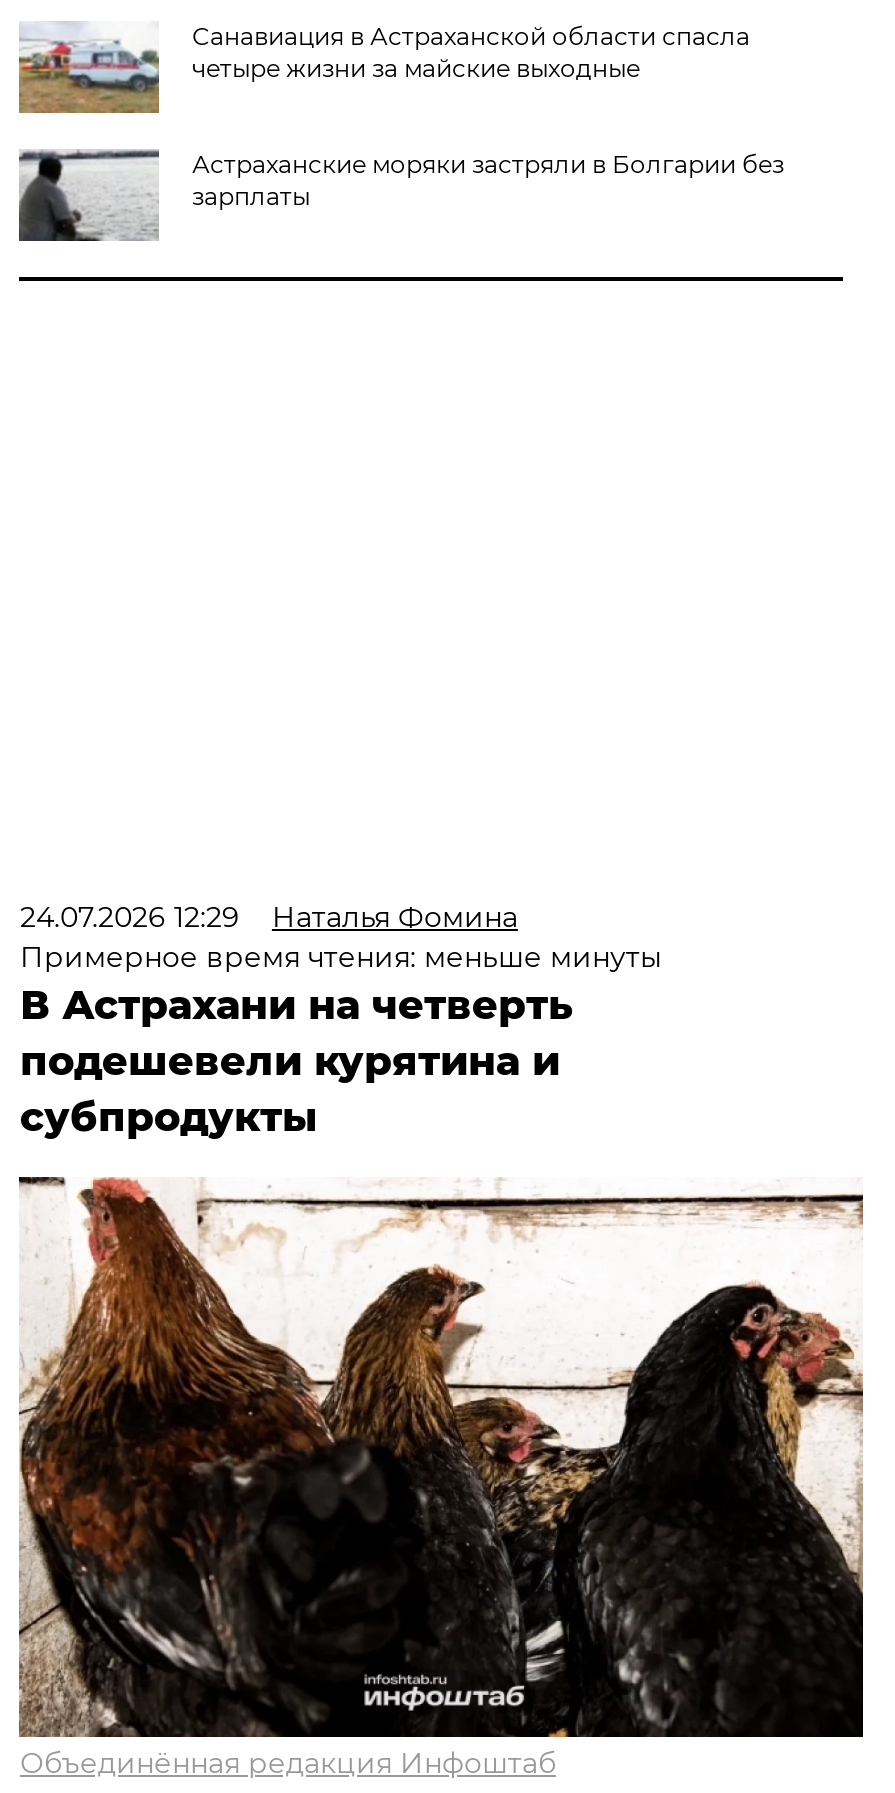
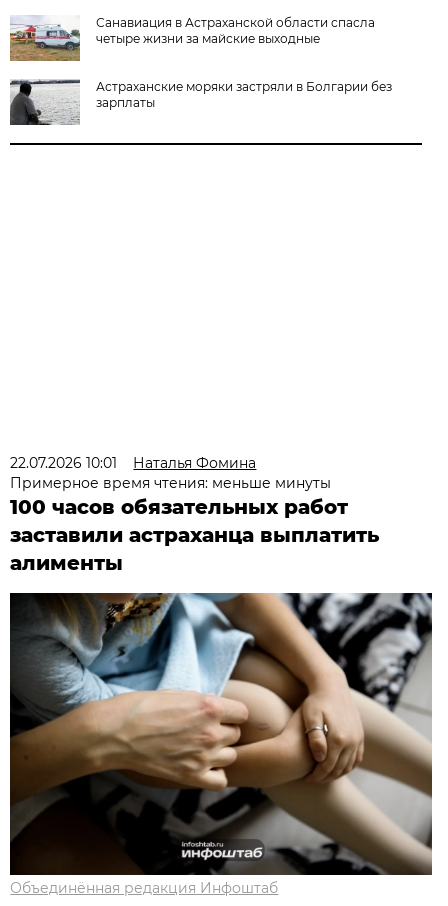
- 24.07.2026 12:29 Наталья Фомина
+ 22.07.2026 10:01 Наталья Фомина

- В Астрахани на четверть
- подешевели курятина и
- субпродукты
+ 100 часов обязательных работ
+ заставили астраханца выплатить
+ алименты

- [image]
+ [image]
